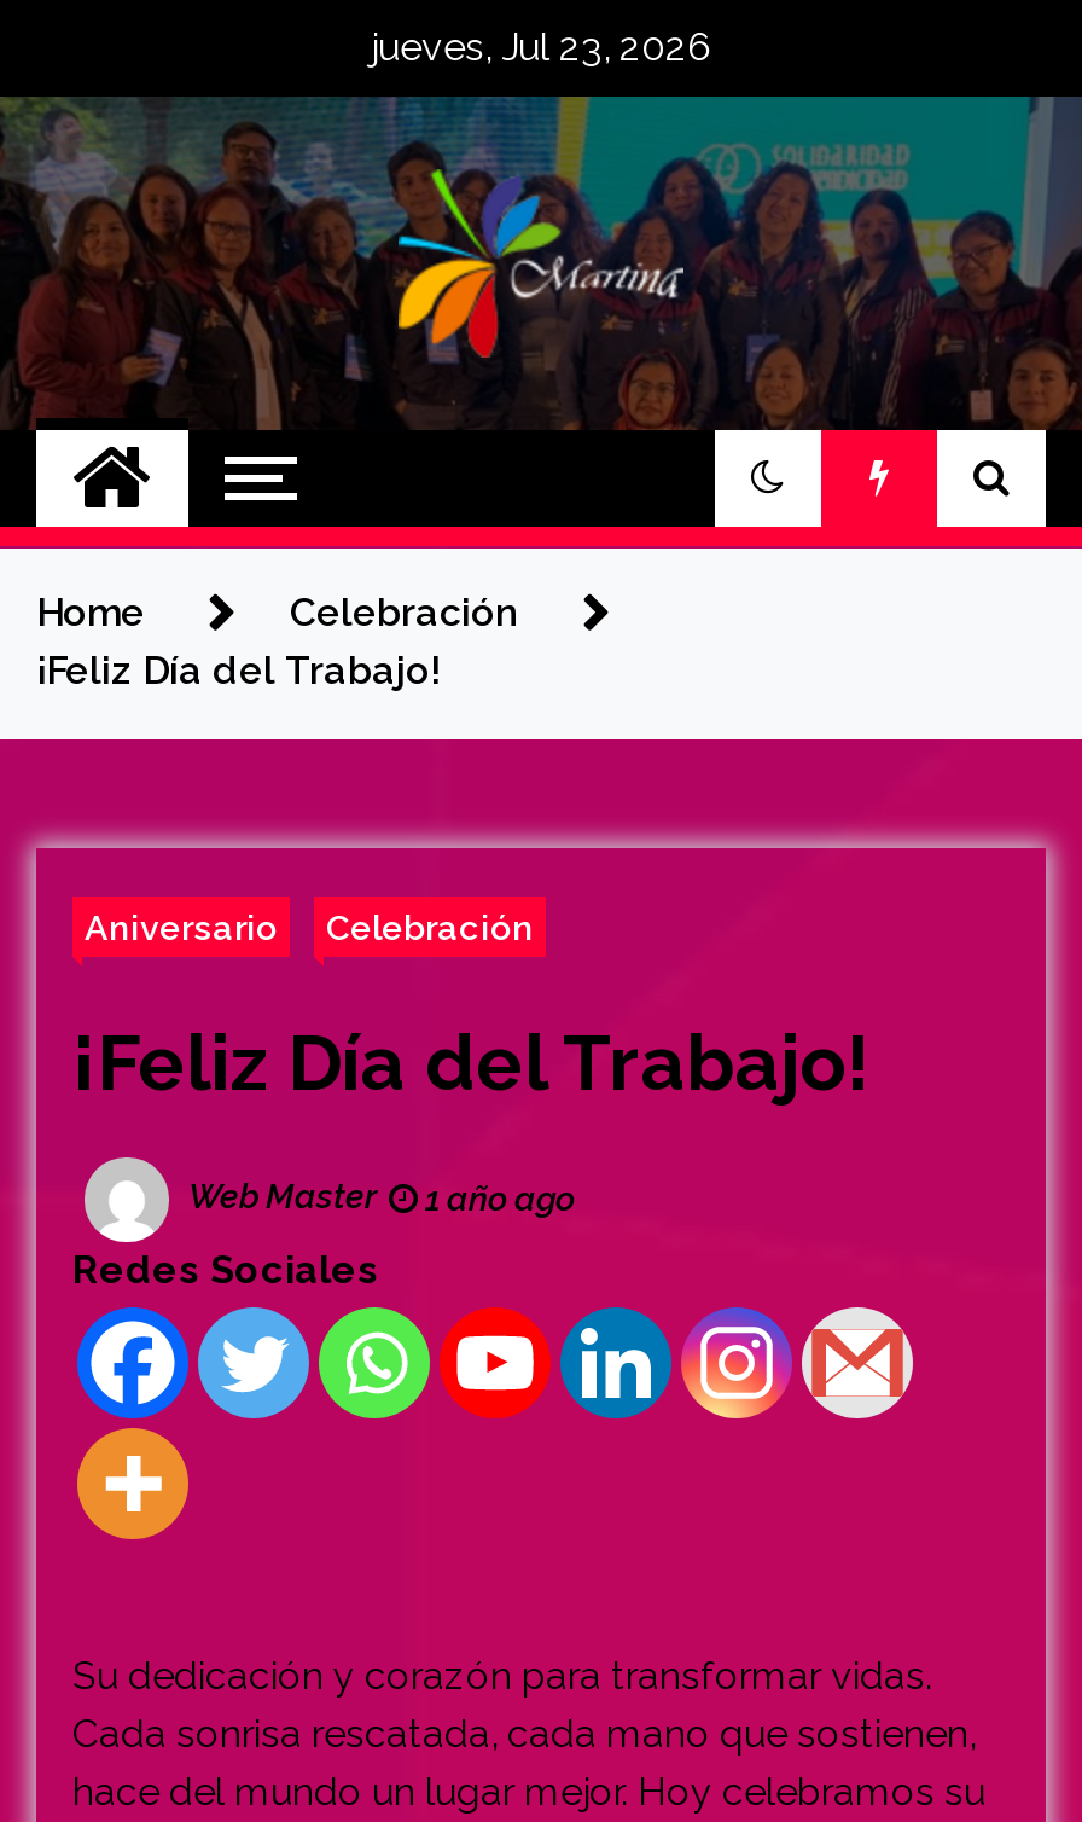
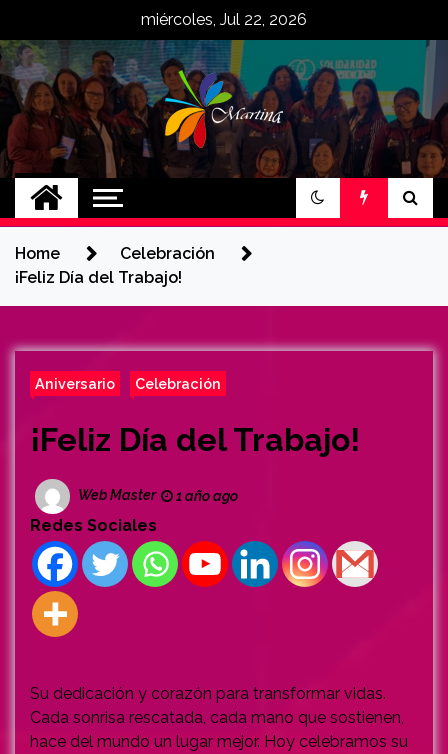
- jueves, Jul 23, 2026
+ miércoles, Jul 22, 2026
